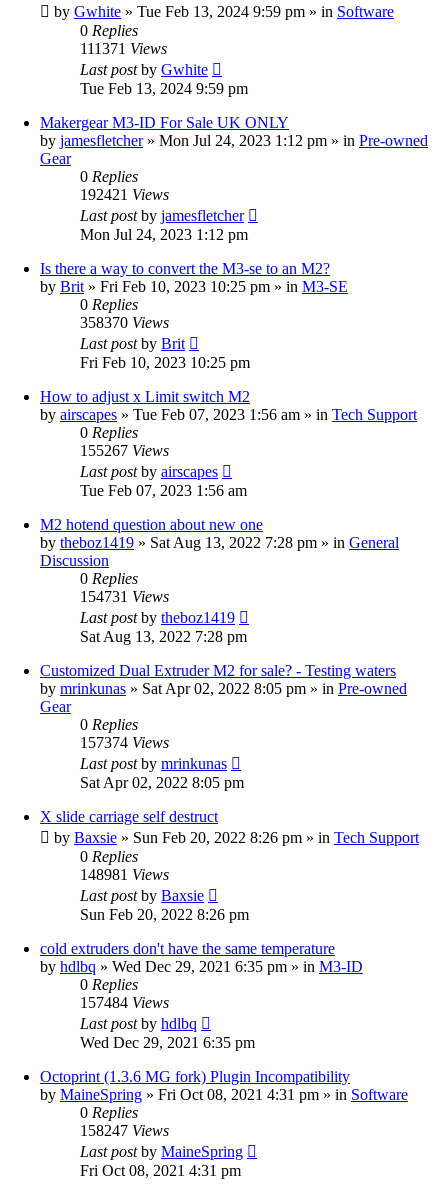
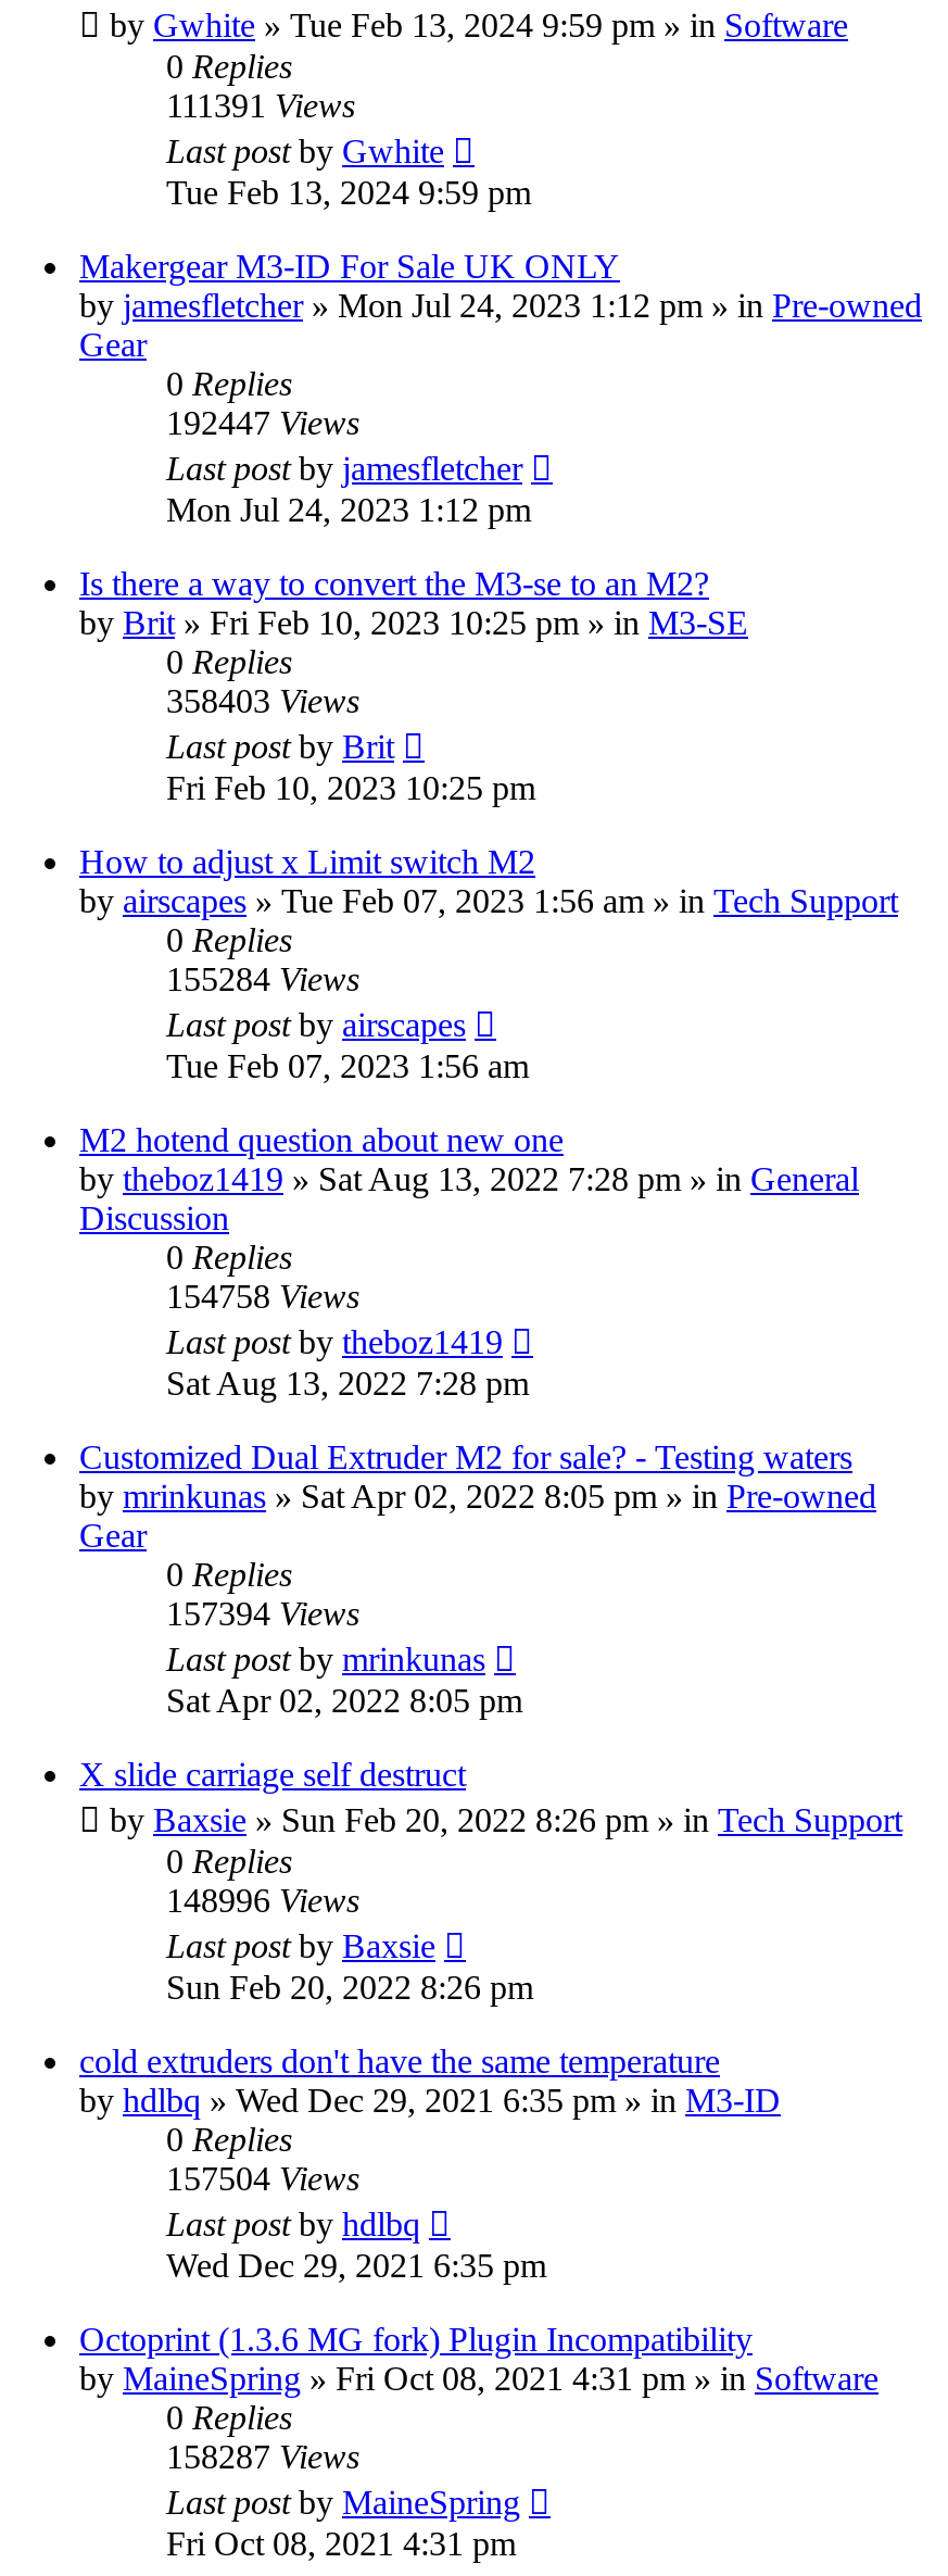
- 111371 Views
+ 111391 Views

- 192421 Views
+ 192447 Views

- 358370 Views
+ 358403 Views

- 155267 Views
+ 155284 Views

- 154731 Views
+ 154758 Views

- 157374 Views
+ 157394 Views

- 148981 Views
+ 148996 Views

- 157484 Views
+ 157504 Views

- 158247 Views
+ 158287 Views
